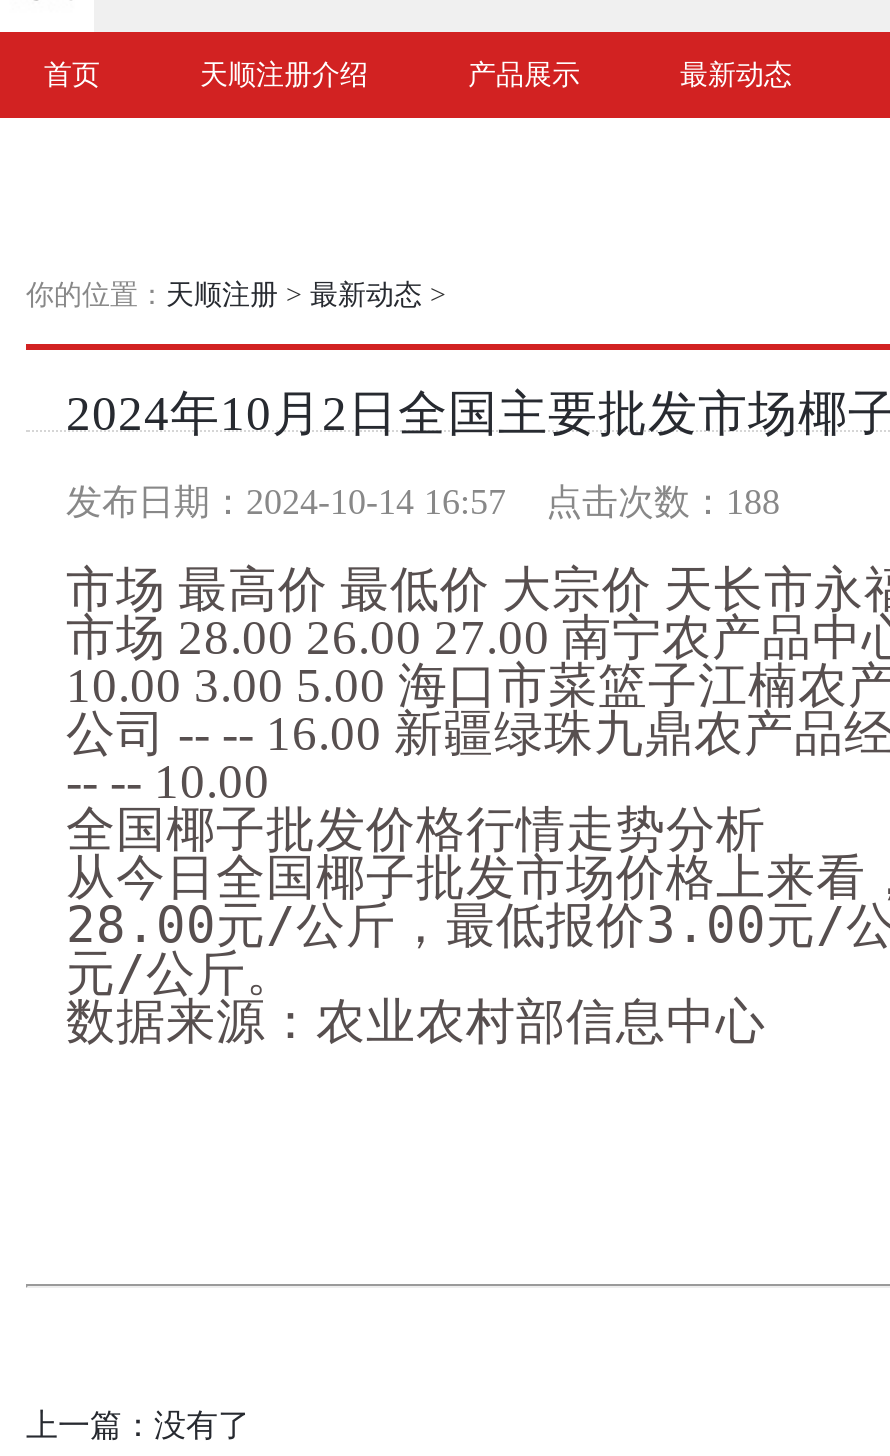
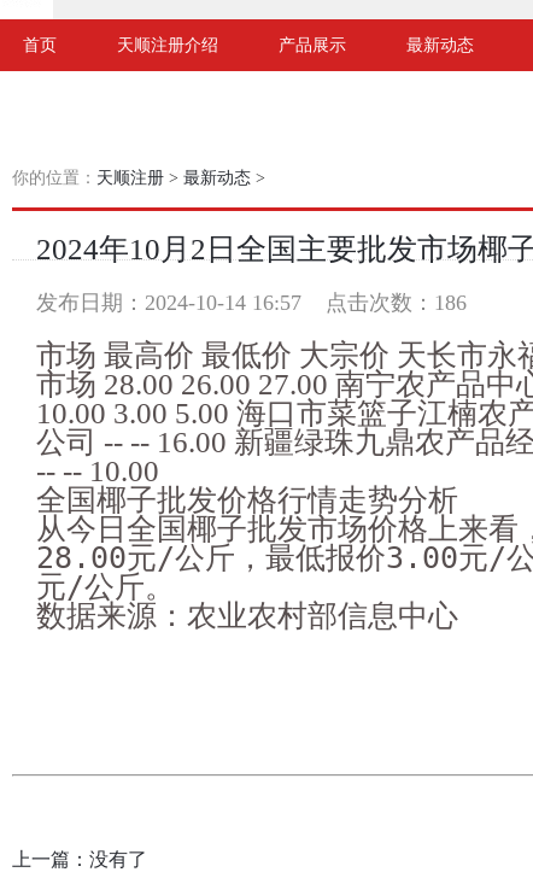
- 发布日期：2024-10-14 16:57 点击次数：188
+ 发布日期：2024-10-14 16:57 点击次数：186
